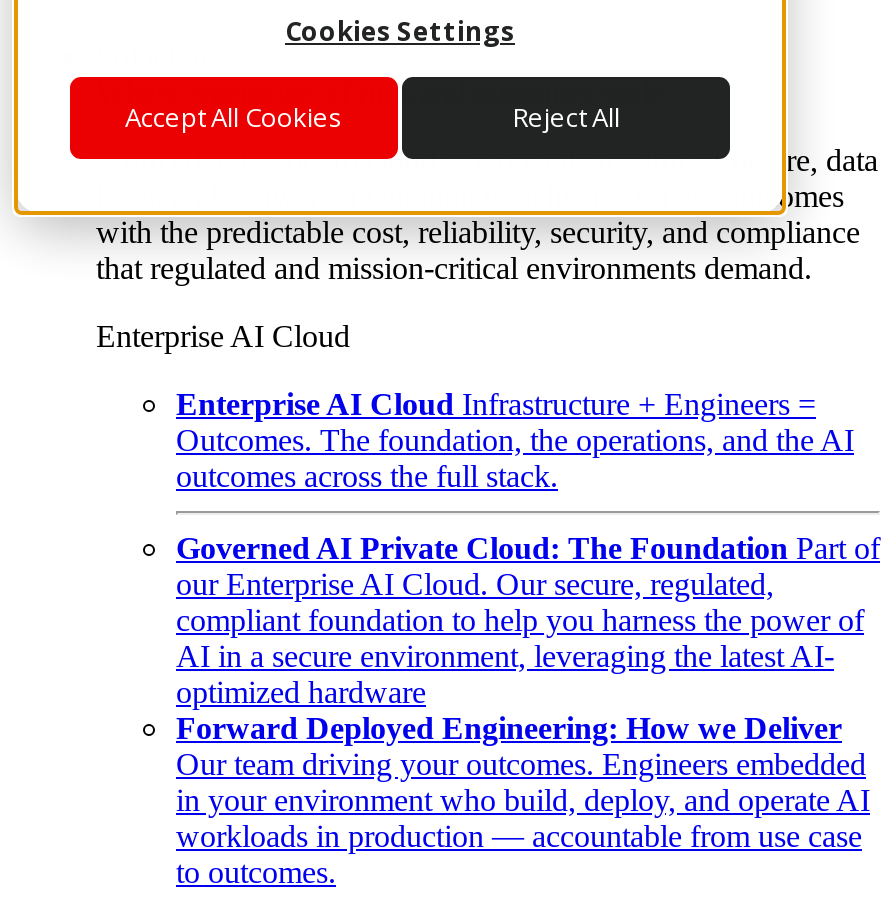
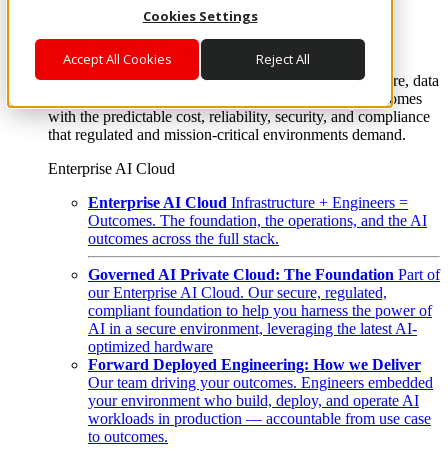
- in your environment who build, deploy, and operate AI
+ your environment who build, deploy, and operate AI
